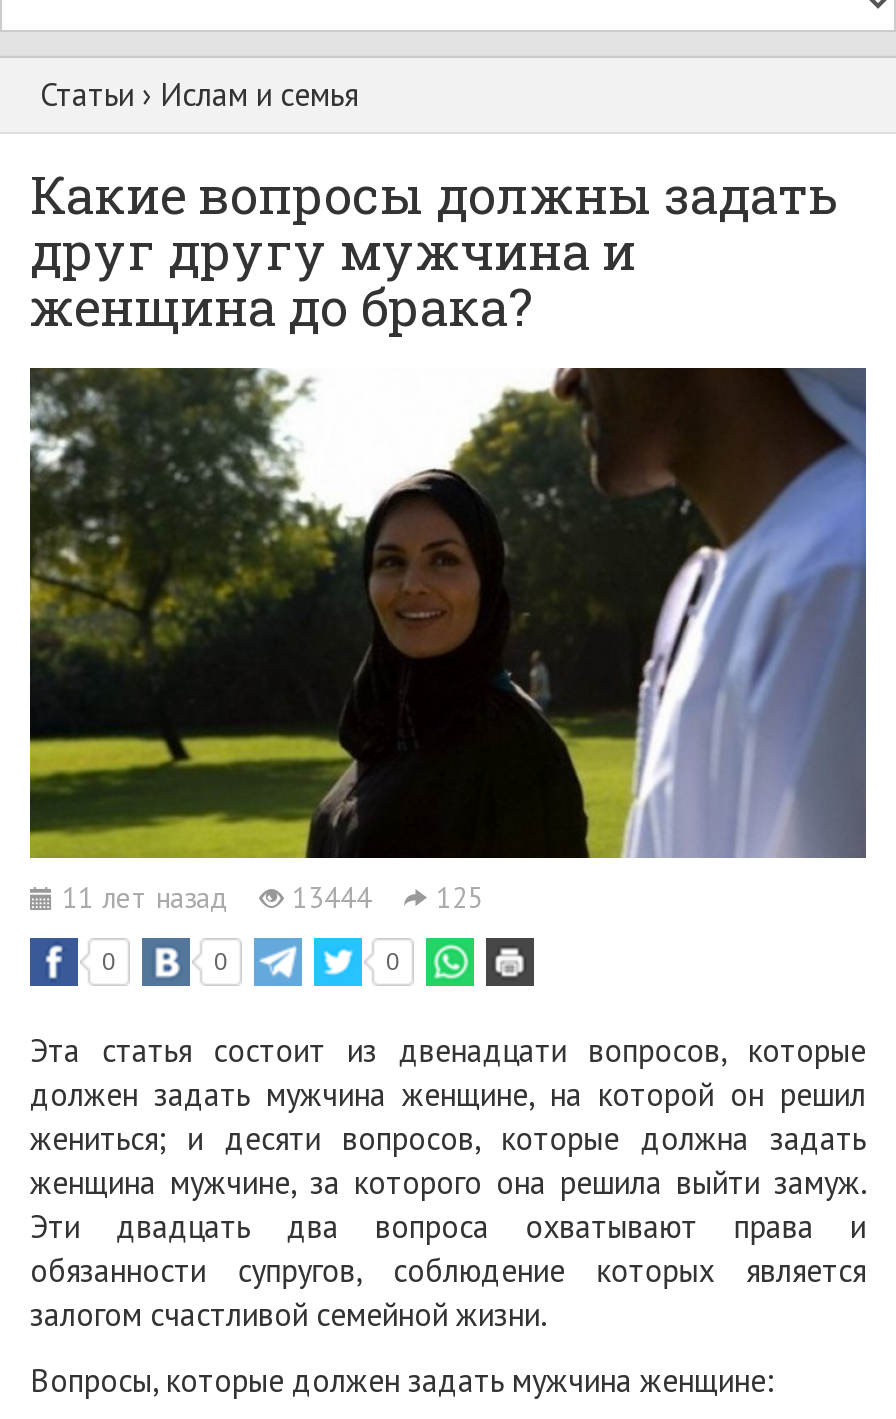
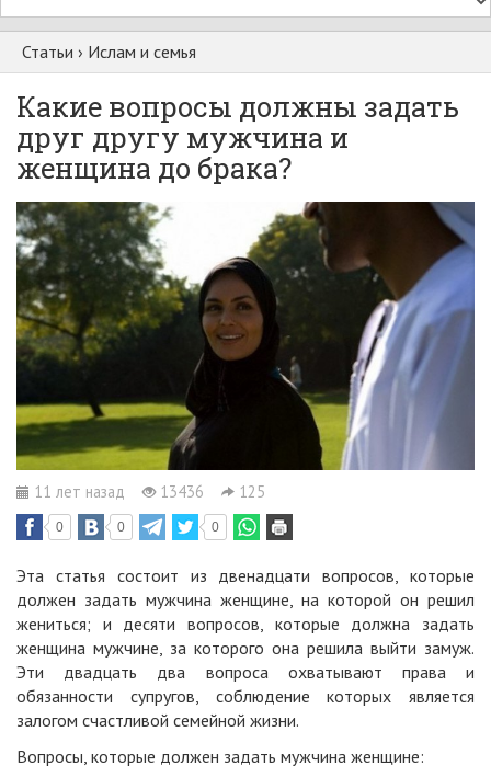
- 11 лет назад 13444 125
+ 11 лет назад 13436 125
